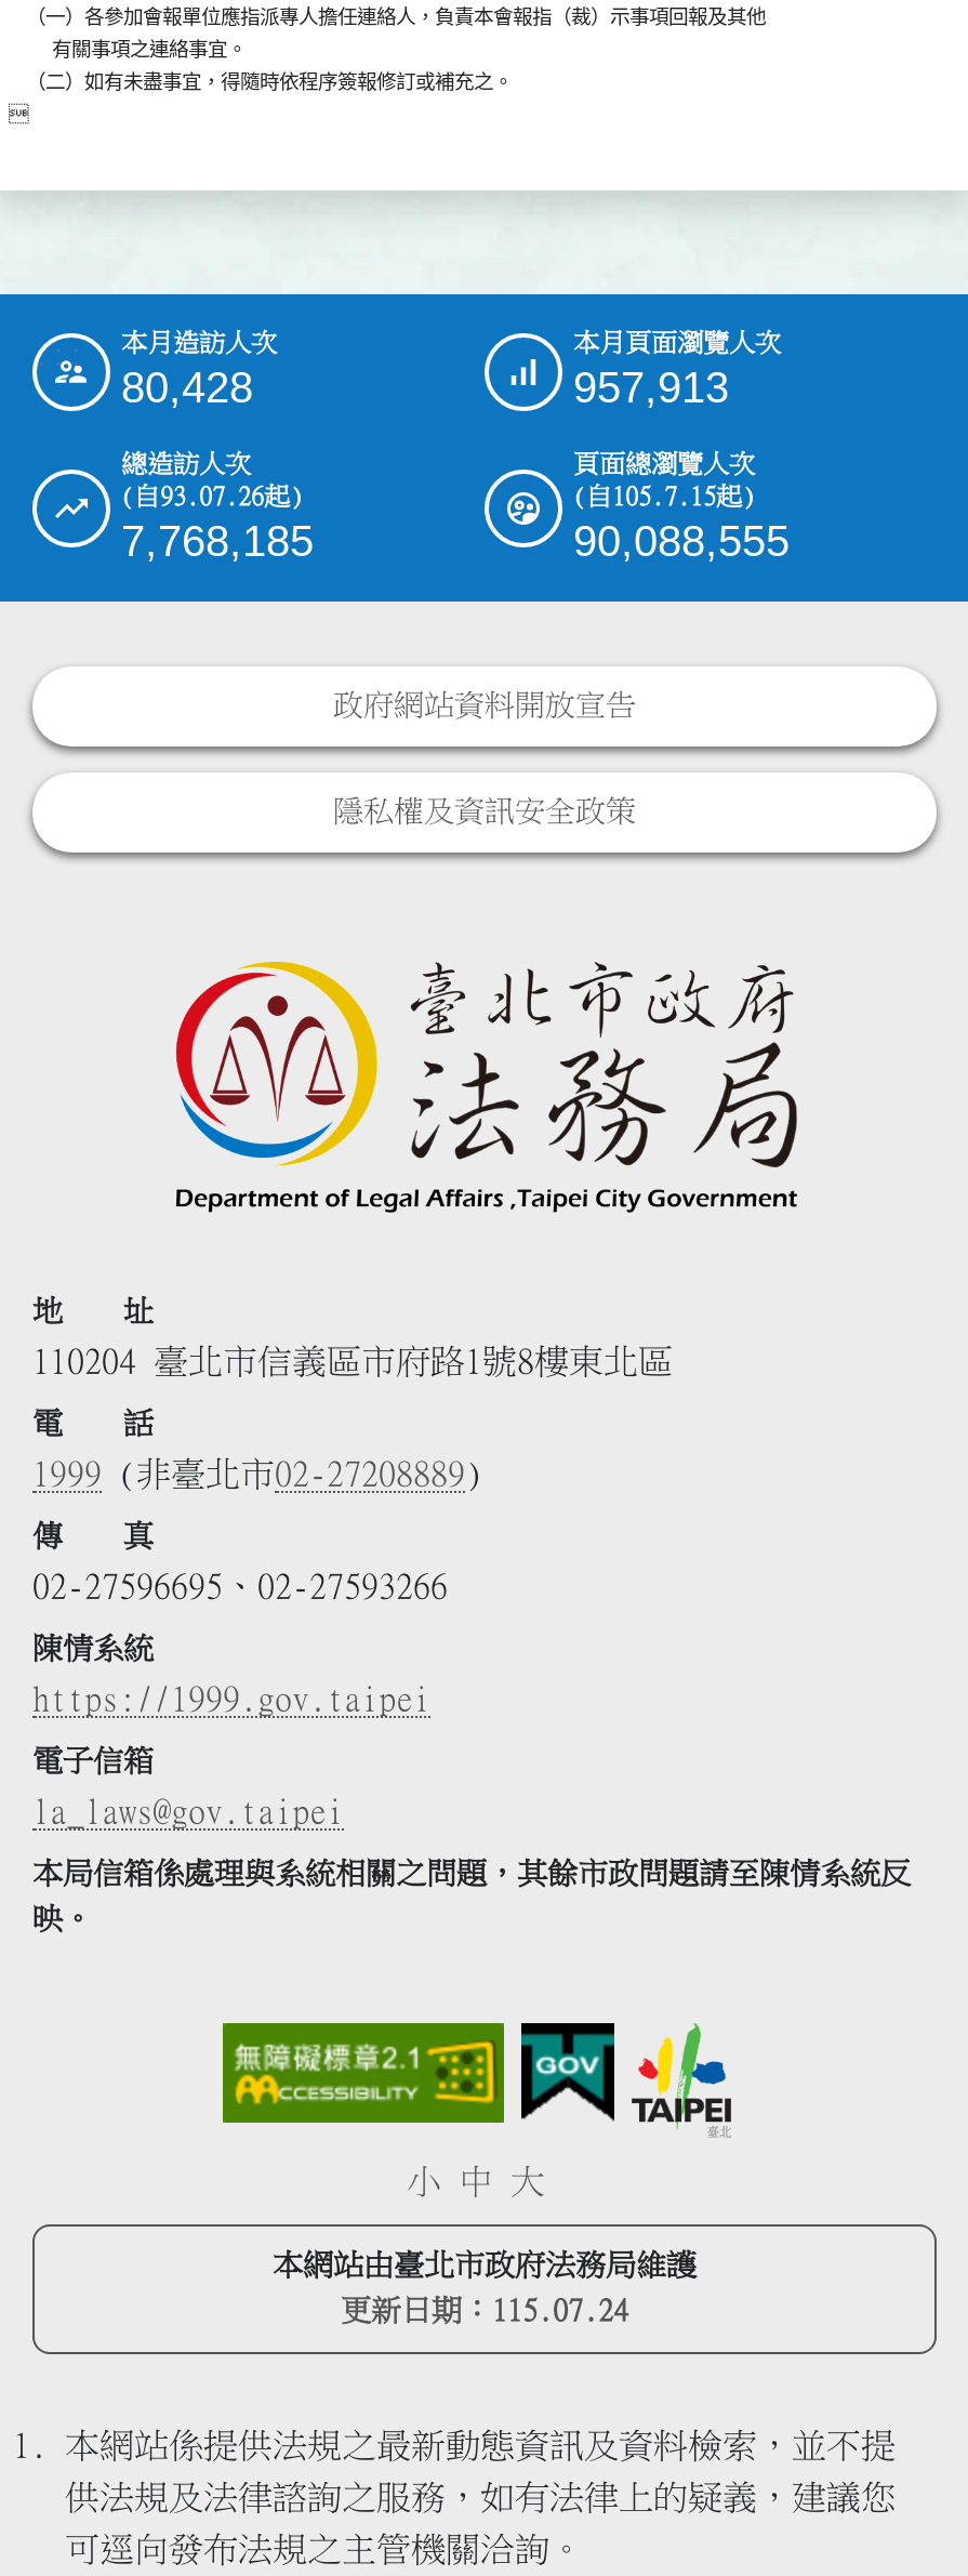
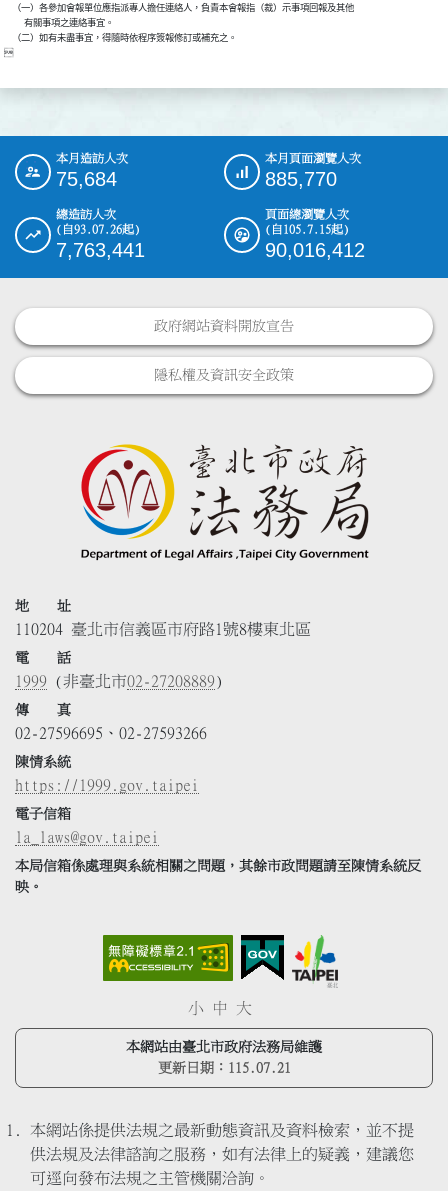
- 80,428
+ 75,684

- 957,913
+ 885,770

- 7,768,185
+ 7,763,441

- 90,088,555
+ 90,016,412

- 更新日期：115.07.24
+ 更新日期：115.07.21
